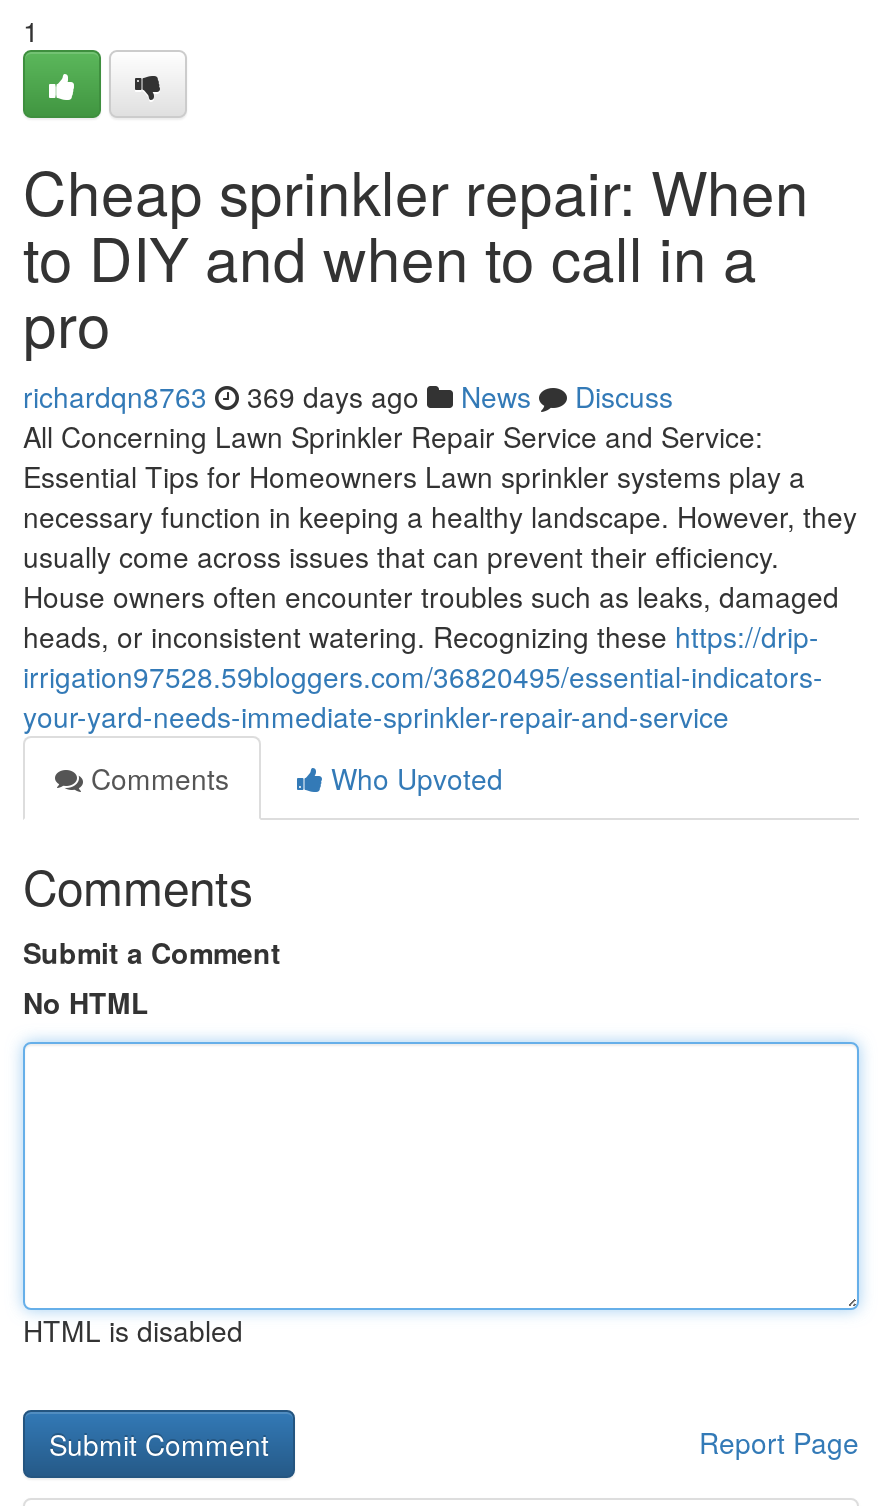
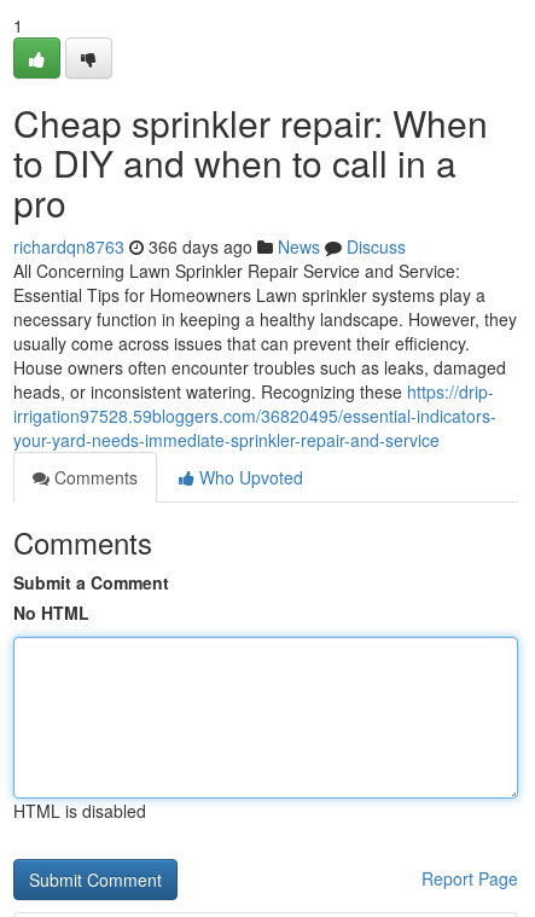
- richardqn8763 369 days ago News Discuss
+ richardqn8763 366 days ago News Discuss
